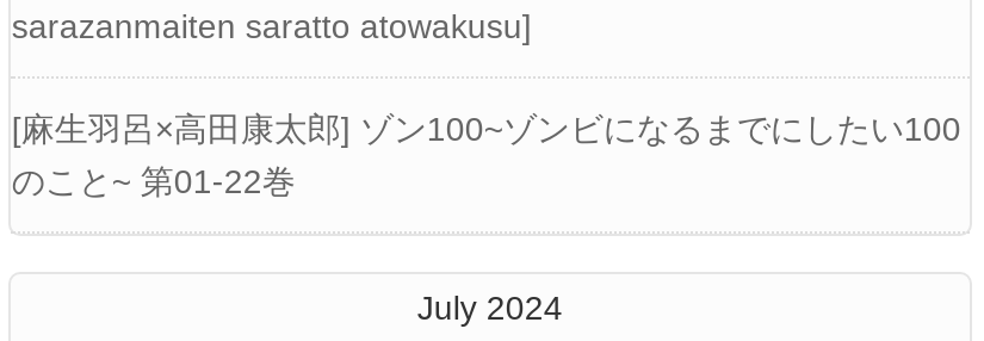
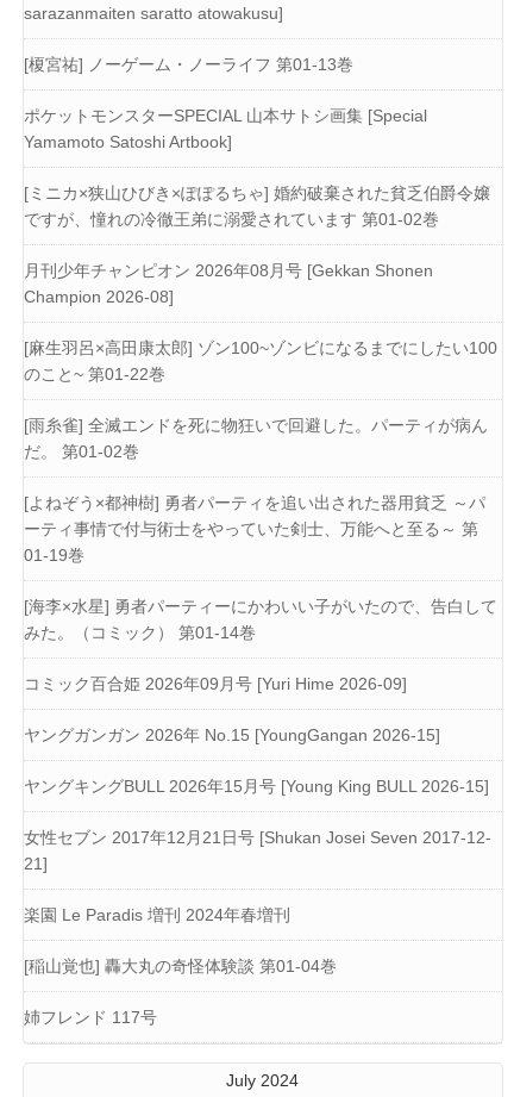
+ [榎宮祐] ノーゲーム・ノーライフ 第01-13巻
+ ポケットモンスターSPECIAL 山本サトシ画集 [Special
+ Yamamoto Satoshi Artbook]
+ [ミニカ×狭山ひびき×ぽぽるちゃ] 婚約破棄された貧乏伯爵令嬢
+ ですが、憧れの冷徹王弟に溺愛されています 第01-02巻
+ 月刊少年チャンピオン 2026年08月号 [Gekkan Shonen
+ Champion 2026-08]

+ [雨糸雀] 全滅エンドを死に物狂いで回避した。パーティが病ん
+ だ。 第01-02巻
+ [よねぞう×都神樹] 勇者パーティを追い出された器用貧乏 ～パ
+ ーティ事情で付与術士をやっていた剣士、万能へと至る～ 第
+ 01-19巻
+ [海李×水星] 勇者パーティーにかわいい子がいたので、告白して
+ みた。（コミック） 第01-14巻
+ コミック百合姫 2026年09月号 [Yuri Hime 2026-09]
+ ヤングガンガン 2026年 No.15 [YoungGangan 2026-15]
+ ヤングキングBULL 2026年15月号 [Young King BULL 2026-15]
+ 女性セブン 2017年12月21日号 [Shukan Josei Seven 2017-12-
+ 21]
+ 楽園 Le Paradis 増刊 2024年春増刊
+ [稲山覚也] 轟大丸の奇怪体験談 第01-04巻
+ 姉フレンド 117号
